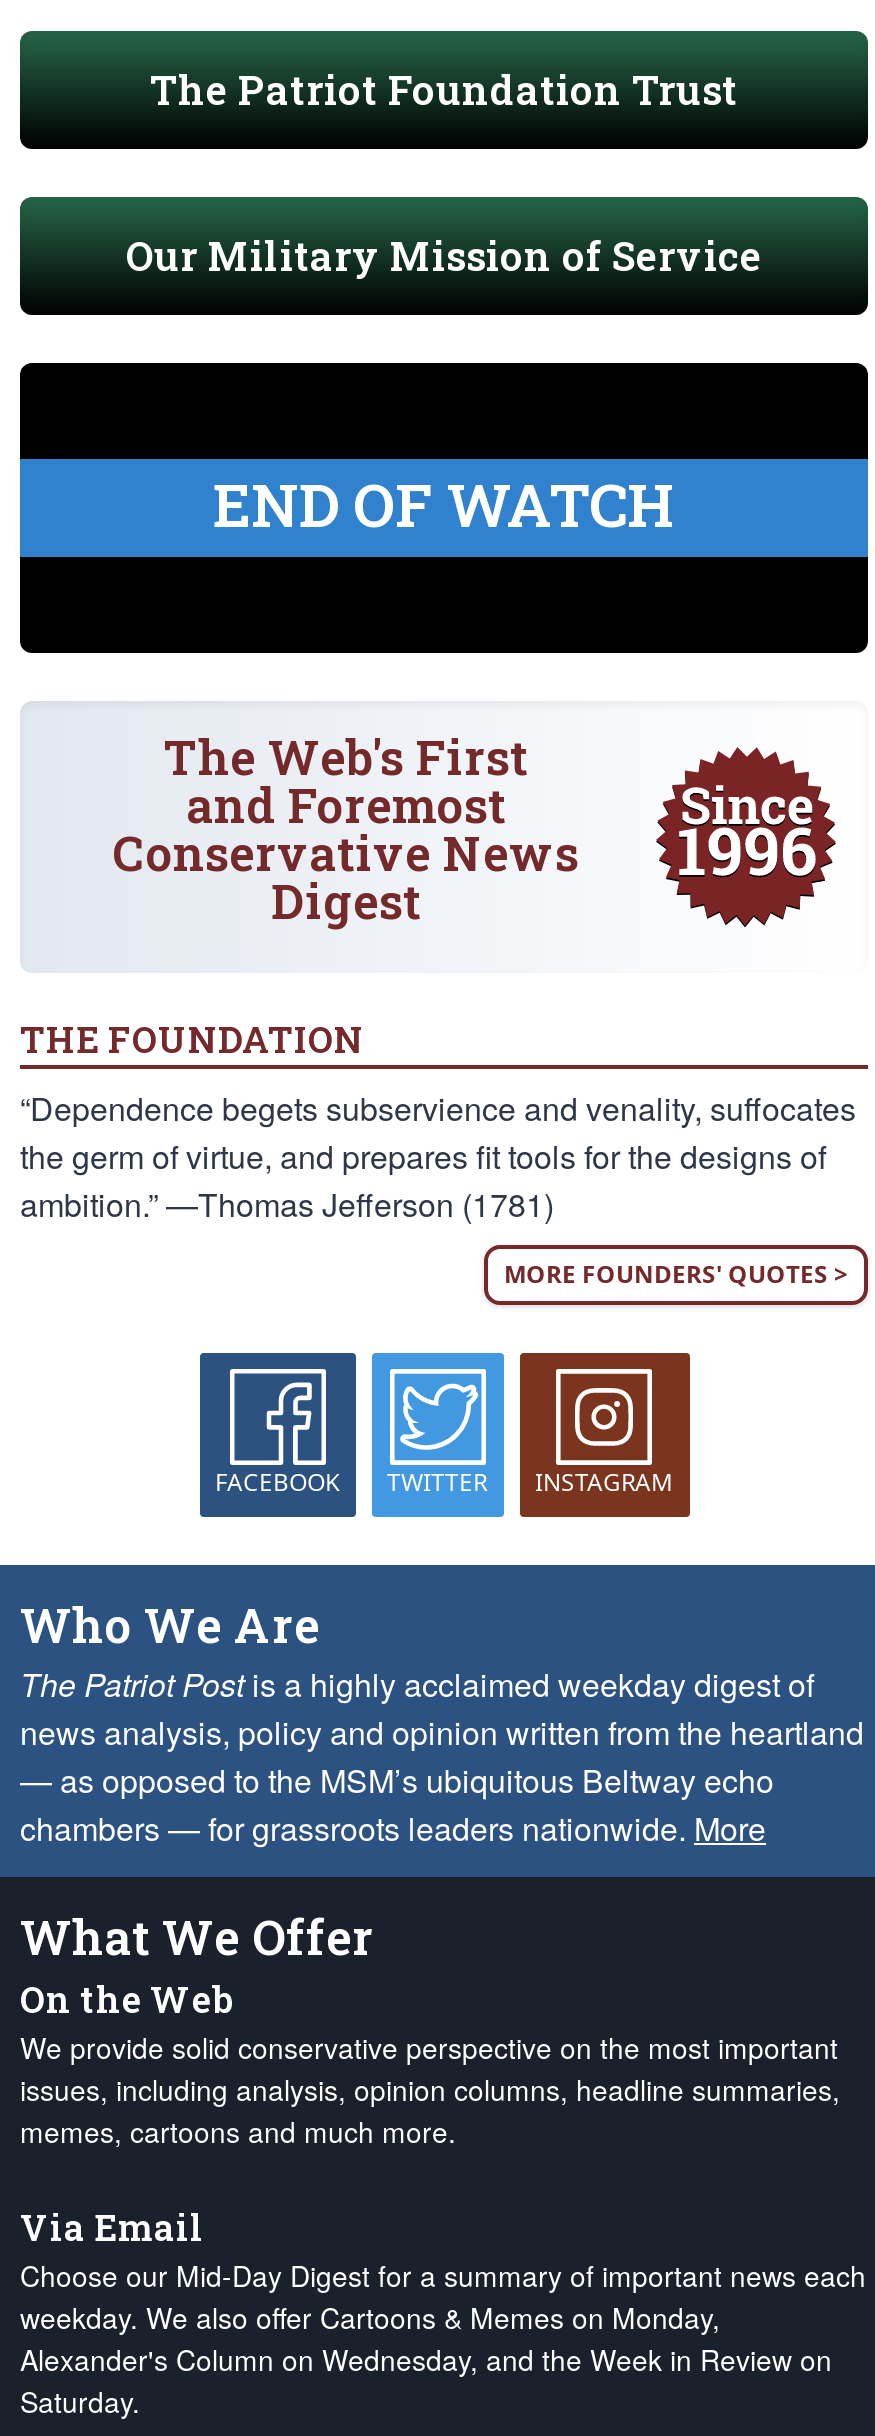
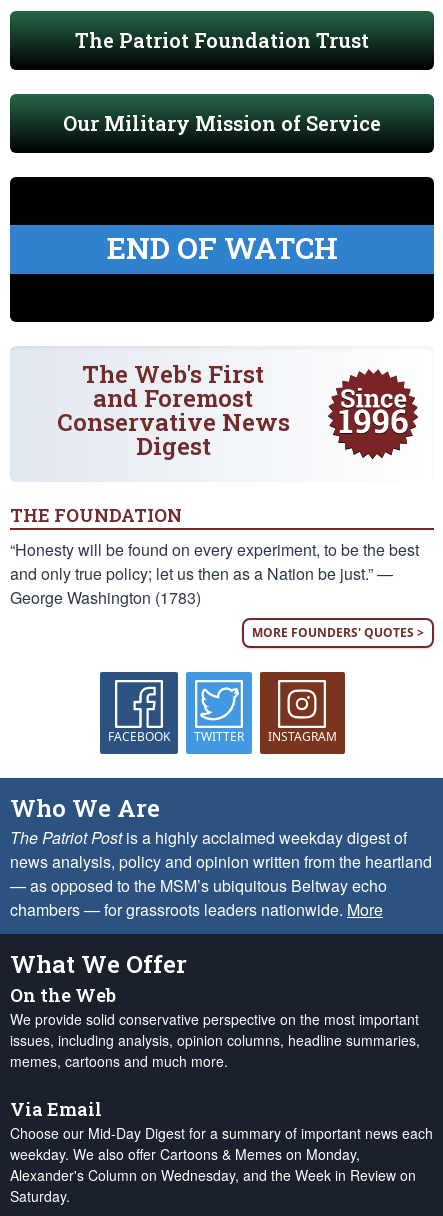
- “Dependence begets subservience and venality, suffocates
- the germ of virtue, and prepares fit tools for the designs of
- ambition.” —Thomas Jefferson (1781)
+ “Honesty will be found on every experiment, to be the best
+ and only true policy; let us then as a Nation be just.” —
+ George Washington (1783)
